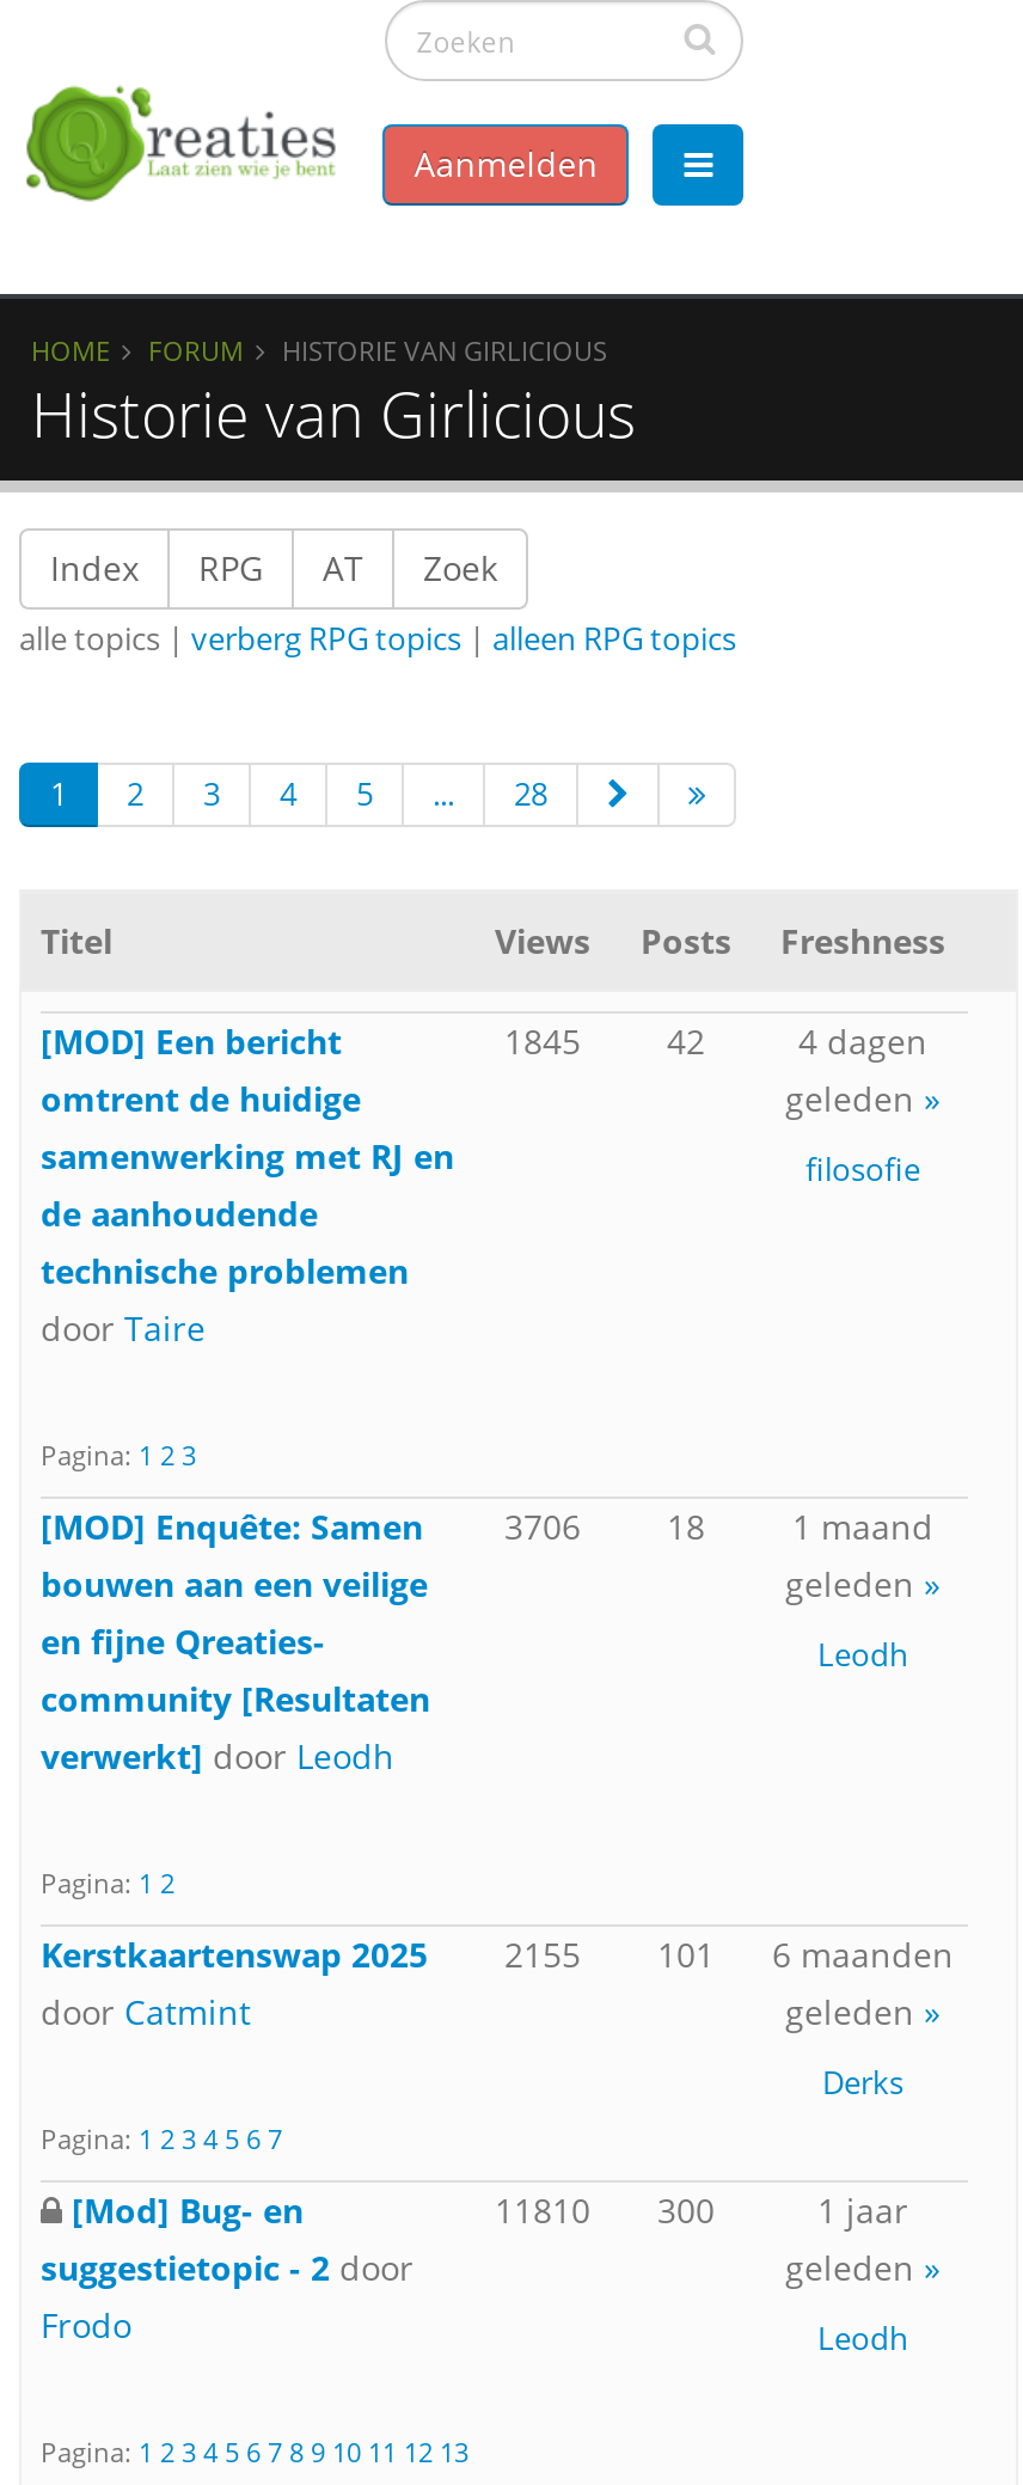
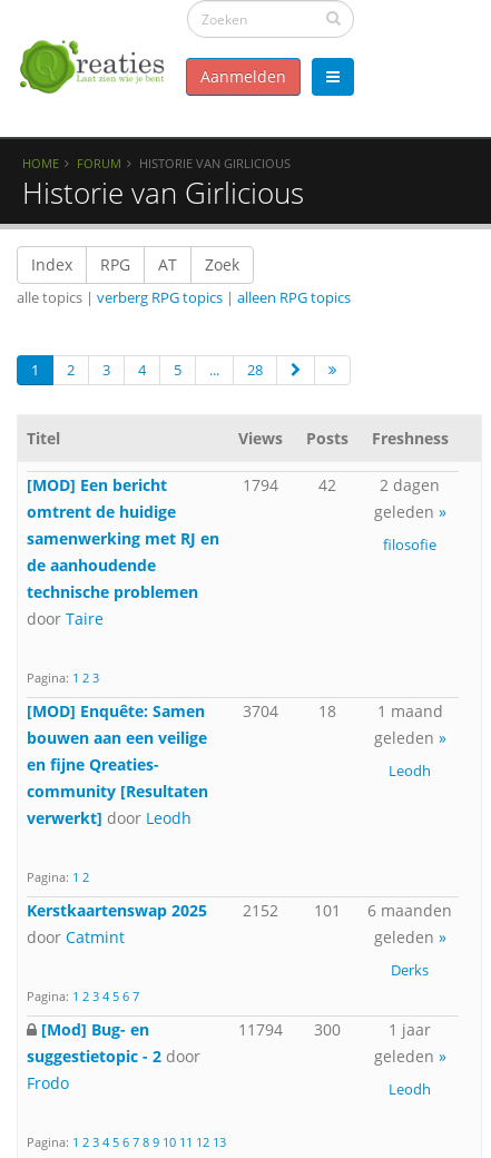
- 1845 42
+ 1794 42

- 4 dagen
+ 2 dagen

- [MOD] Enquête: Samen 3706 18 1 maand
+ [MOD] Enquête: Samen 3704 18 1 maand

- Kerstkaartenswap 2025 2155 101 6 maanden
+ Kerstkaartenswap 2025 2152 101 6 maanden

- 11810 300
+ 11794 300
